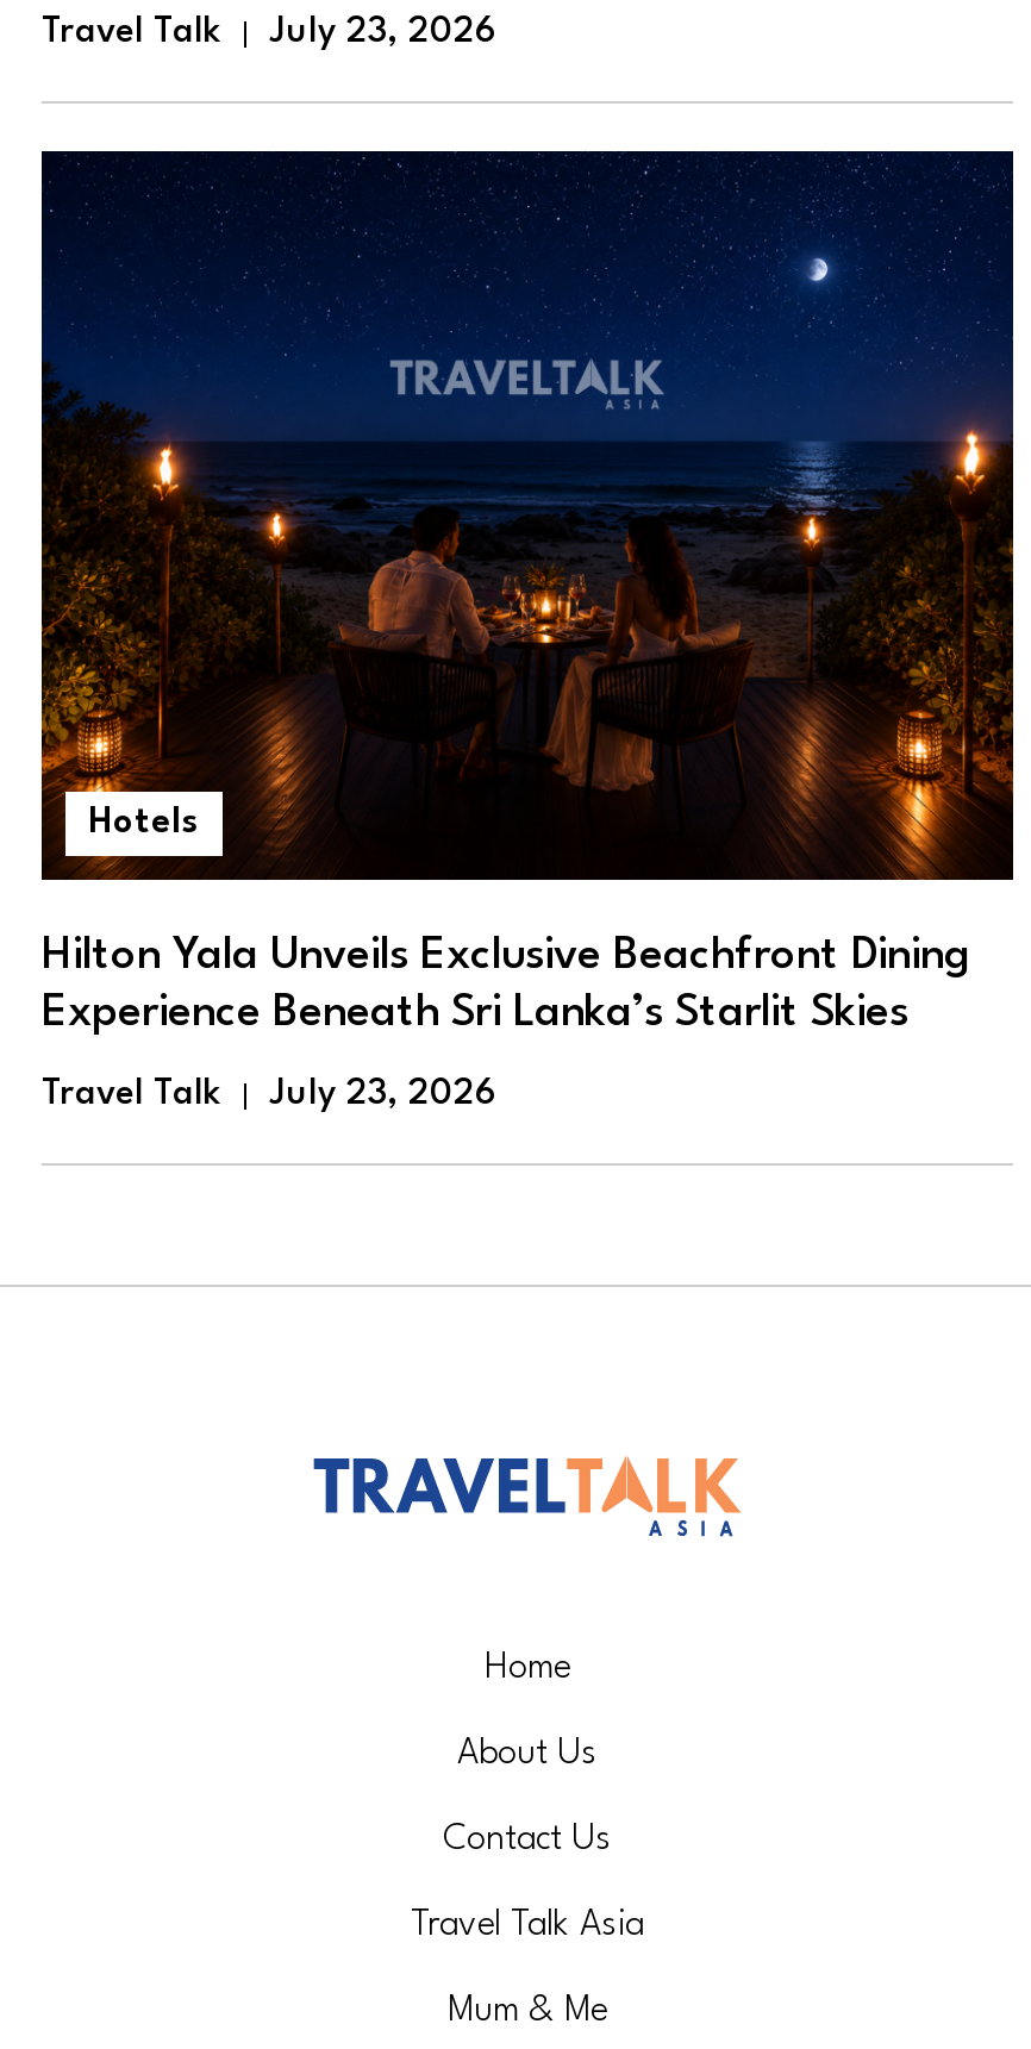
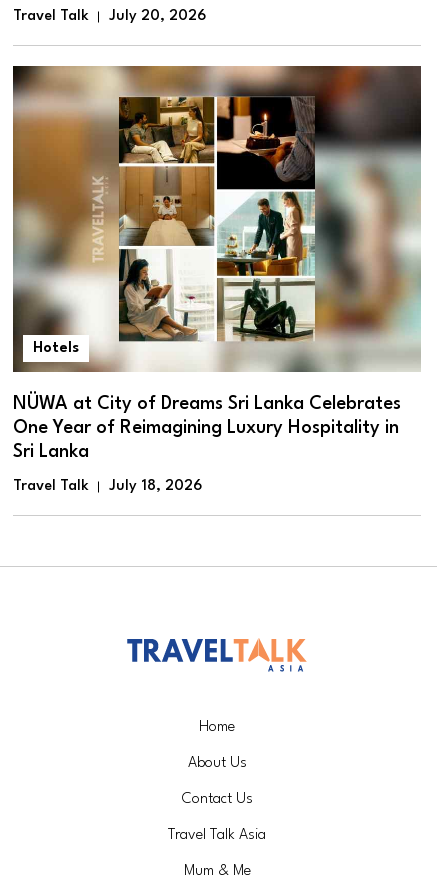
- Travel Talk July 23, 2026
+ Travel Talk July 20, 2026

- [image]
- Hilton Yala Unveils Exclusive Beachfront Dining
- Experience Beneath Sri Lanka’s Starlit Skies
+ [image]
+ NÜWA at City of Dreams Sri Lanka Celebrates
+ One Year of Reimagining Luxury Hospitality in
+ Sri Lanka

- Travel Talk July 23, 2026
+ Travel Talk July 18, 2026
